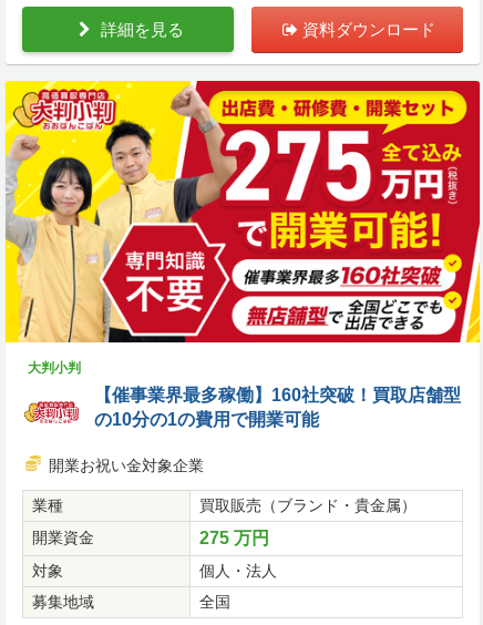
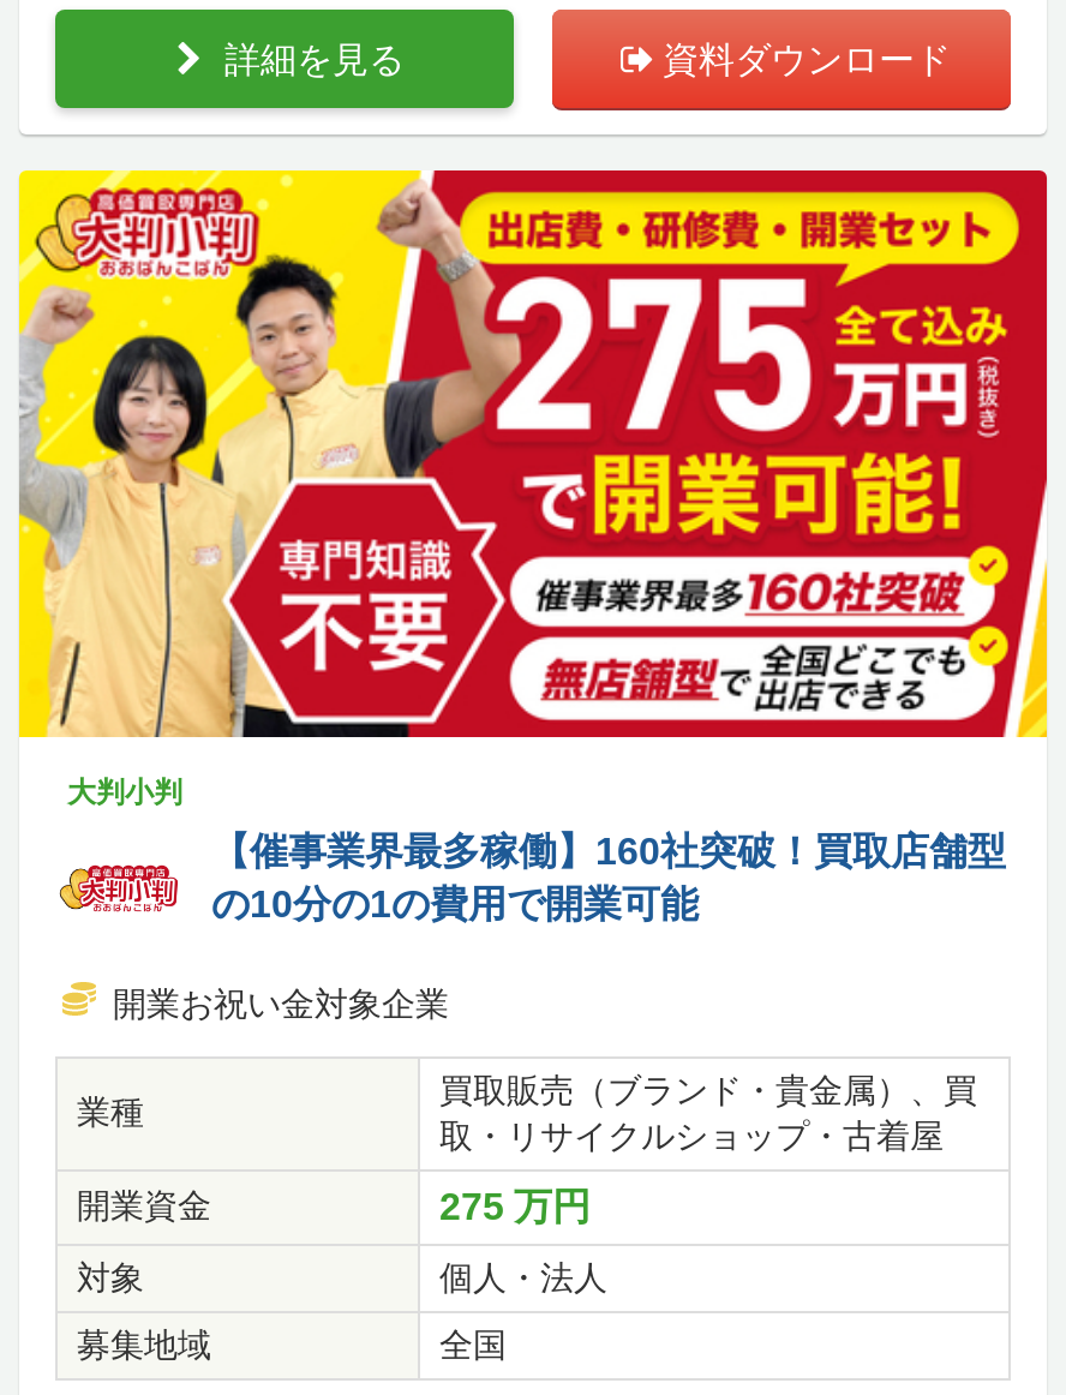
- 買取販売（ブランド・貴金属）
+ 買取販売（ブランド・貴金属）、買
+ 取・リサイクルショップ・古着屋
